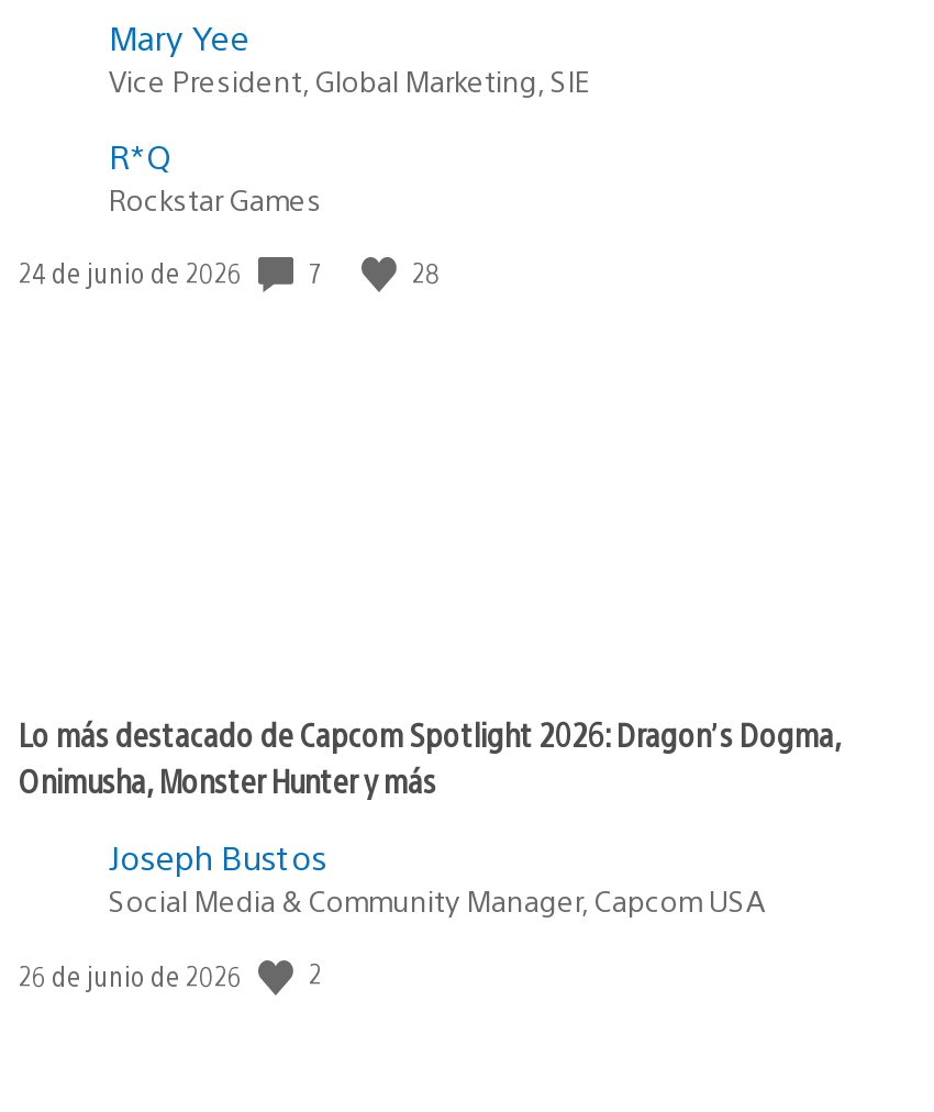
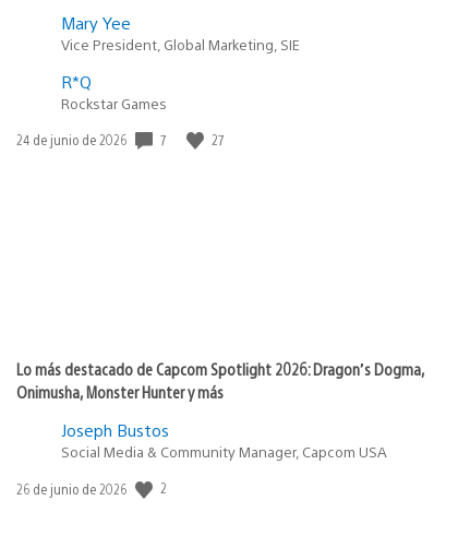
- 28
+ 27
